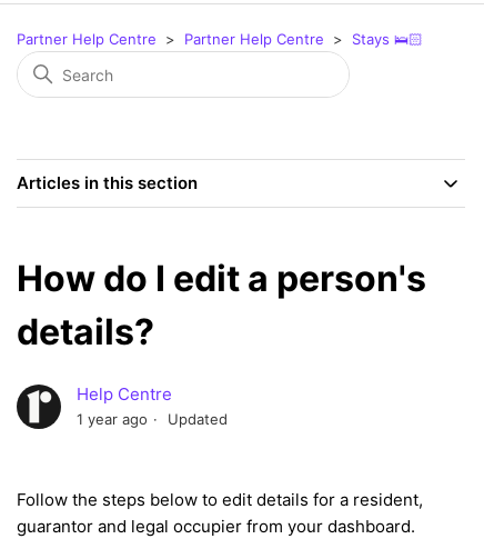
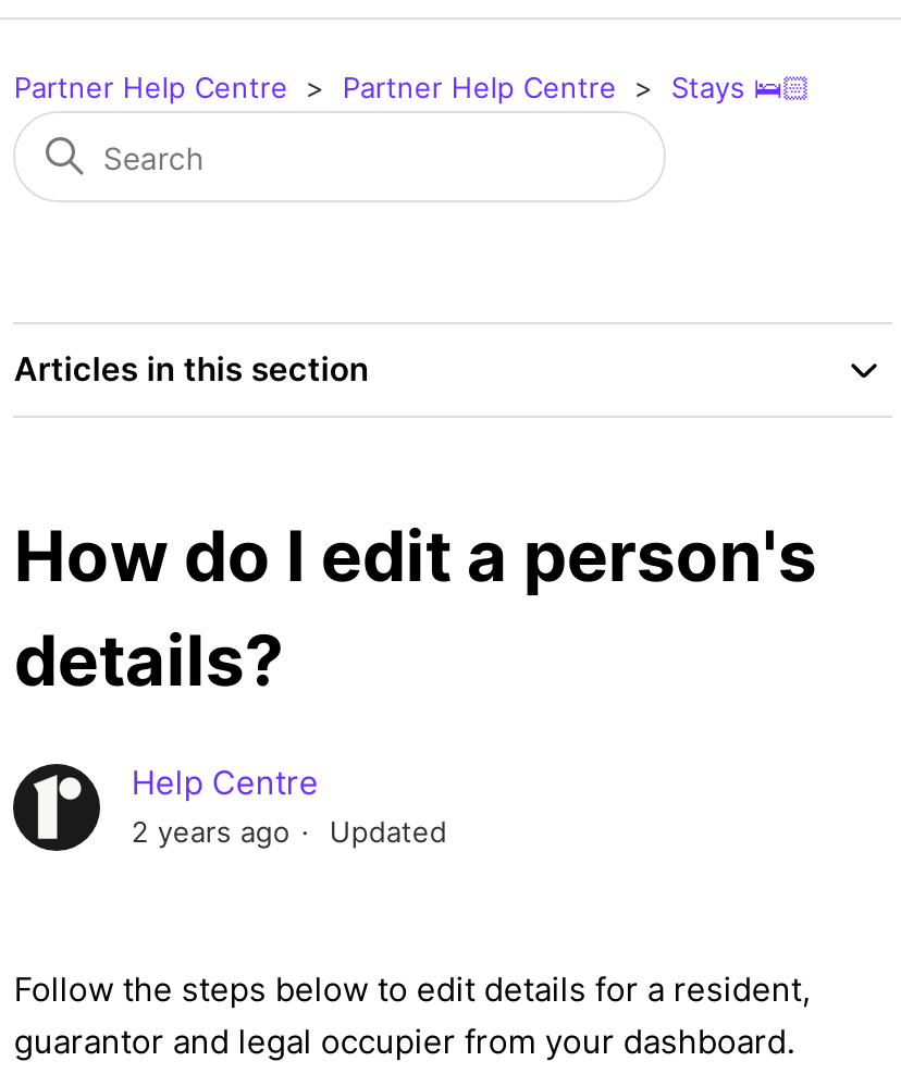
- 1 year ago Updated
+ 2 years ago Updated
